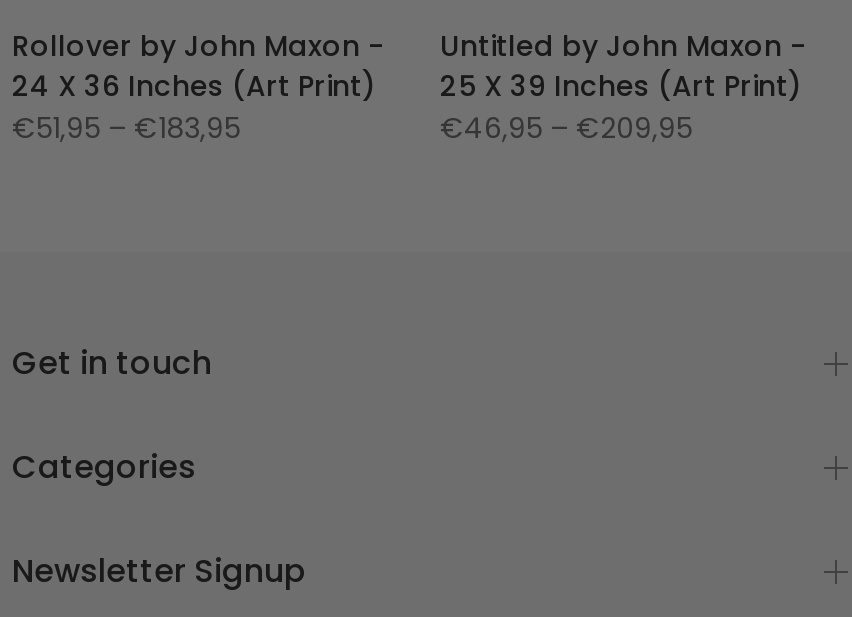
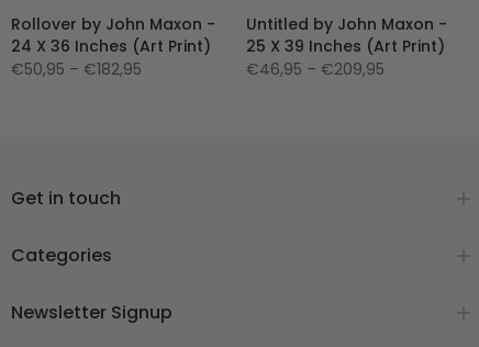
- €51,95 – €183,95
+ €50,95 – €182,95
